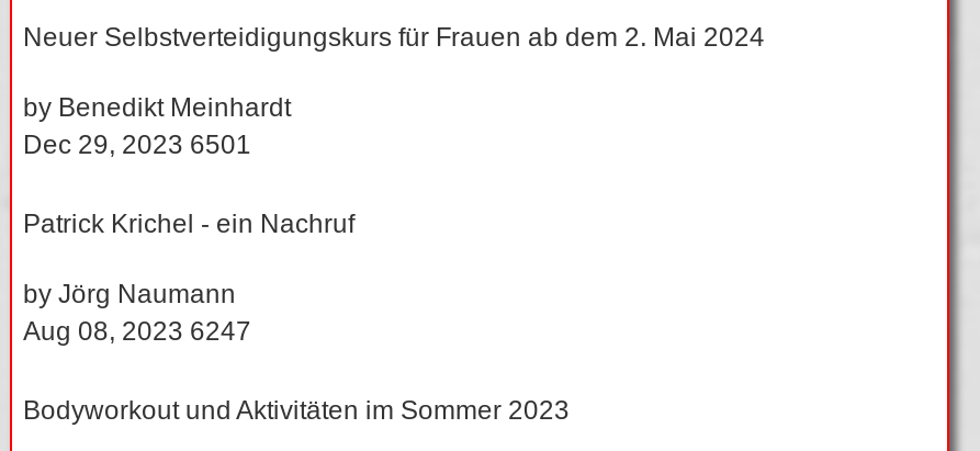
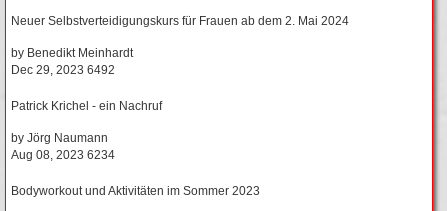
- Dec 29, 2023 6501
+ Dec 29, 2023 6492

- Aug 08, 2023 6247
+ Aug 08, 2023 6234
